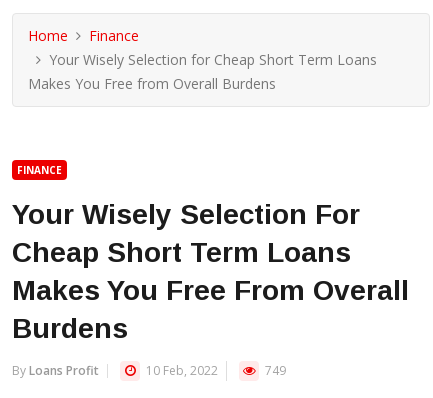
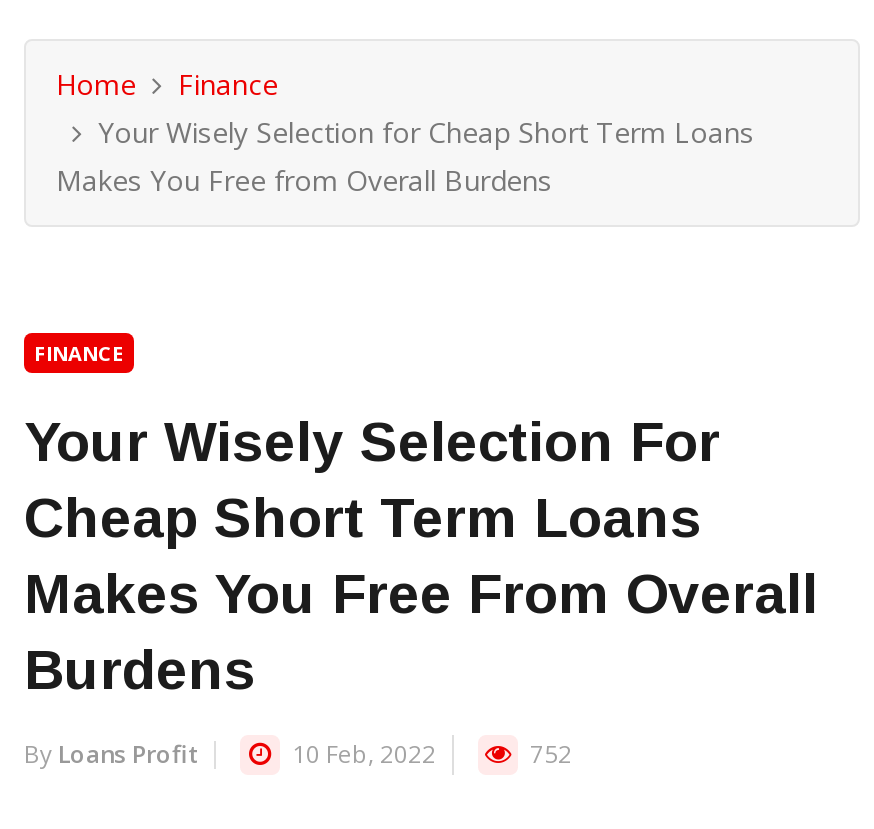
- 749
+ 752
